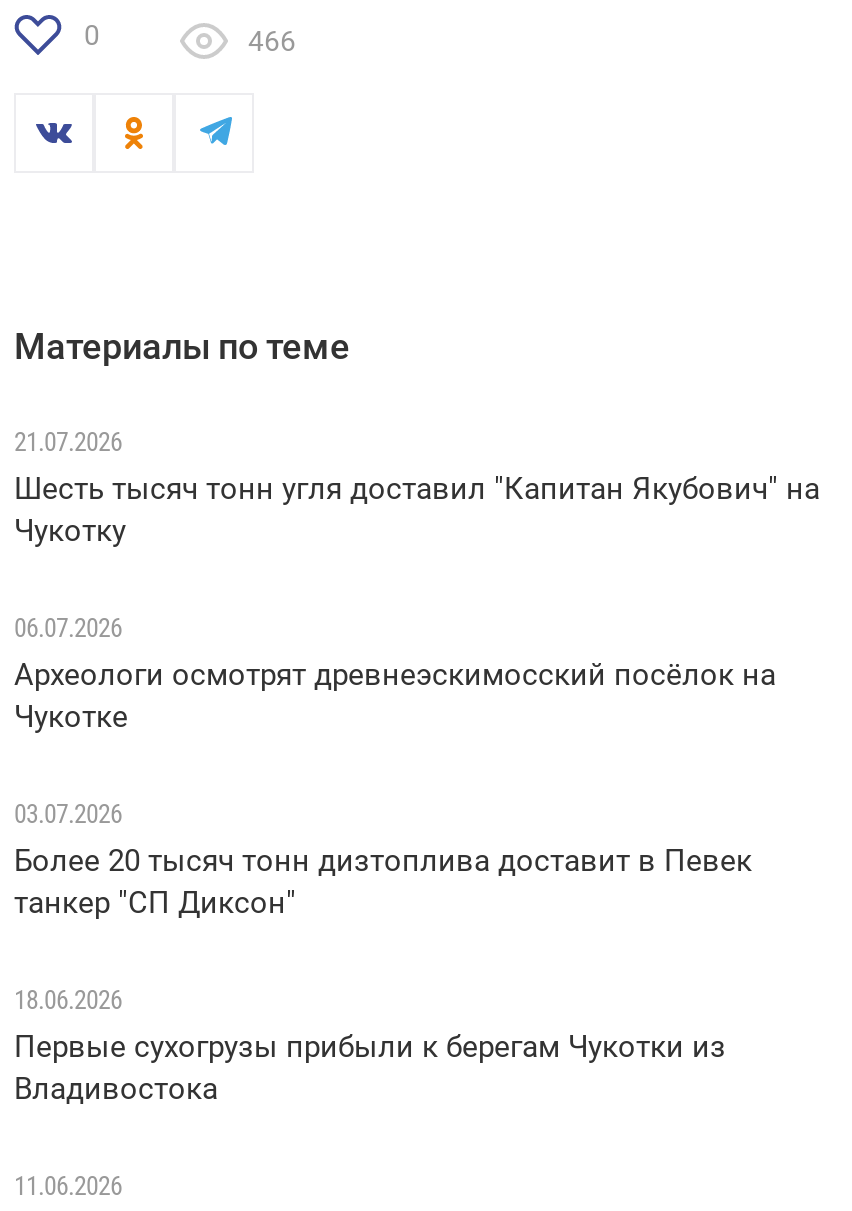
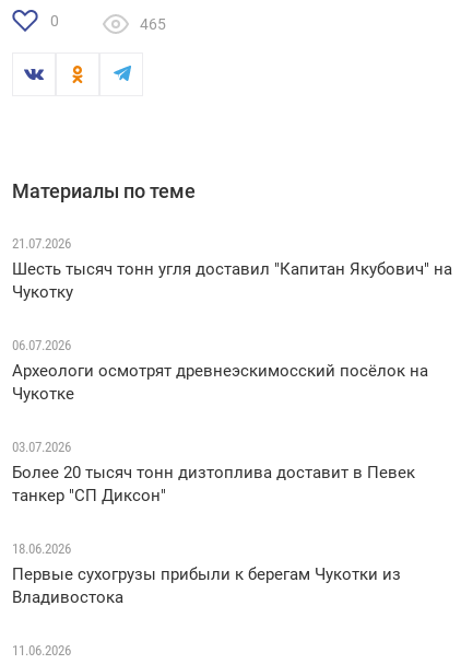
- 466
+ 465
